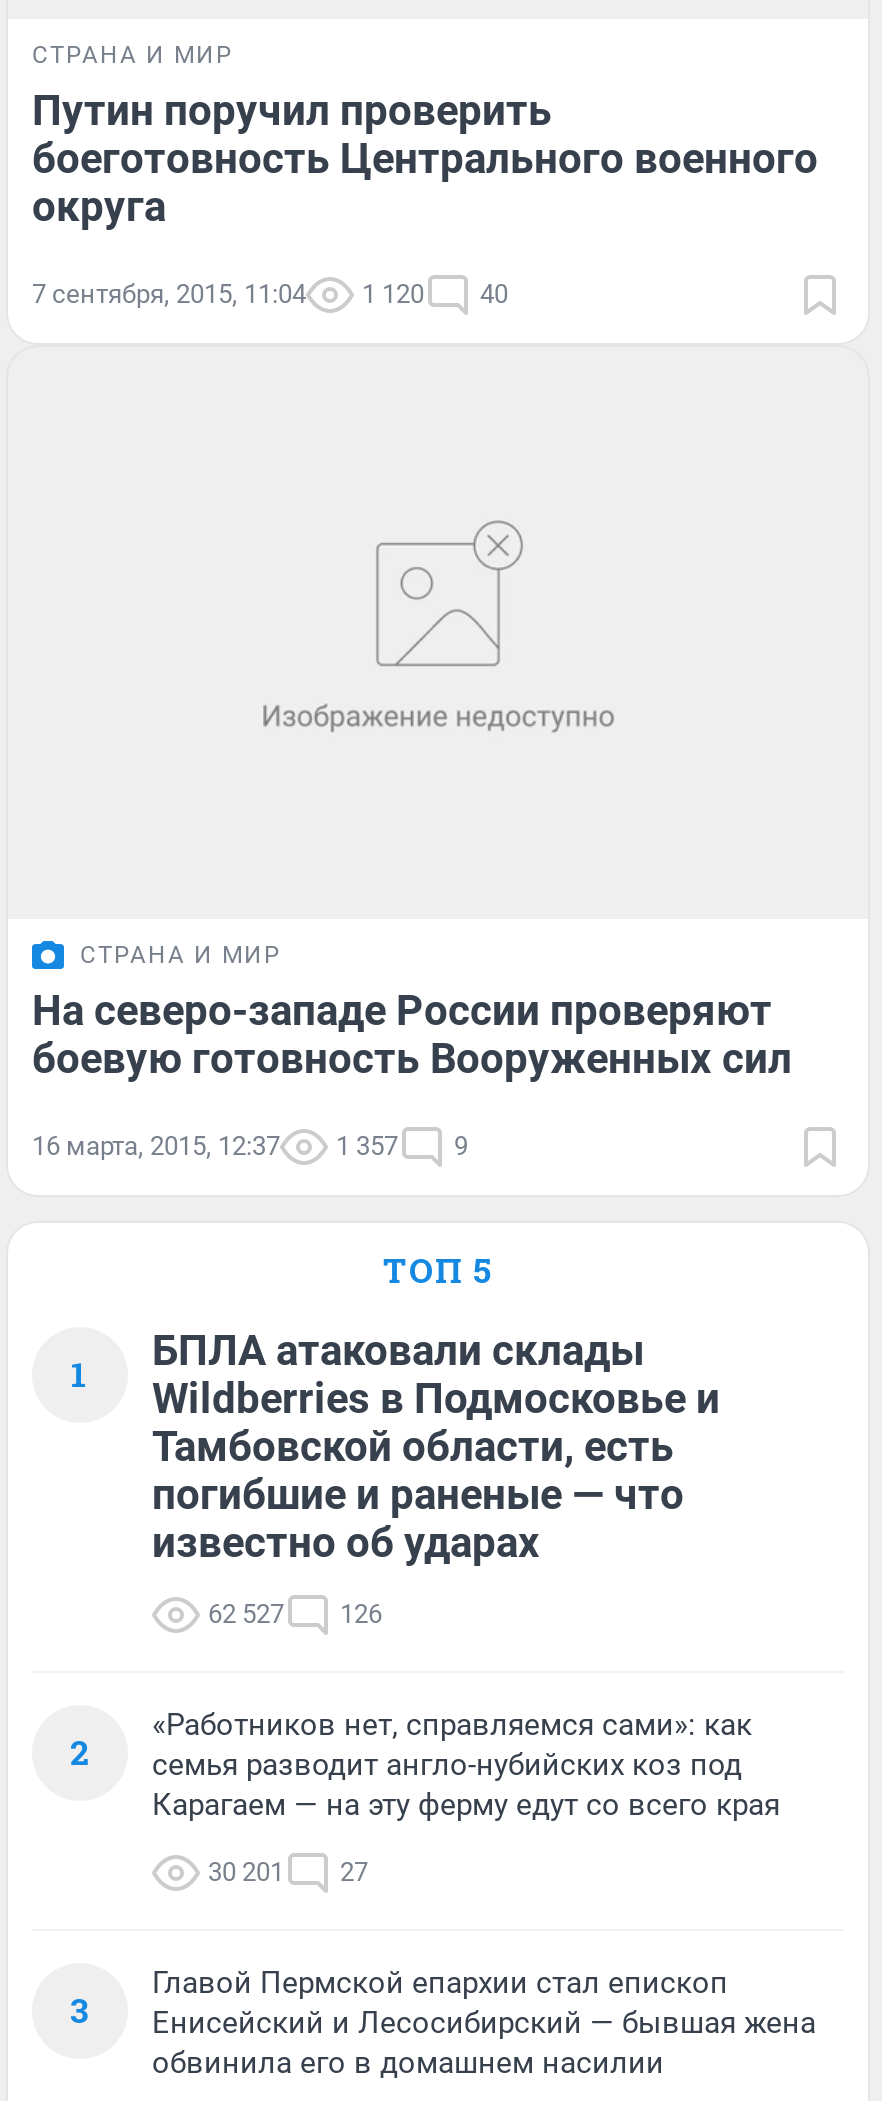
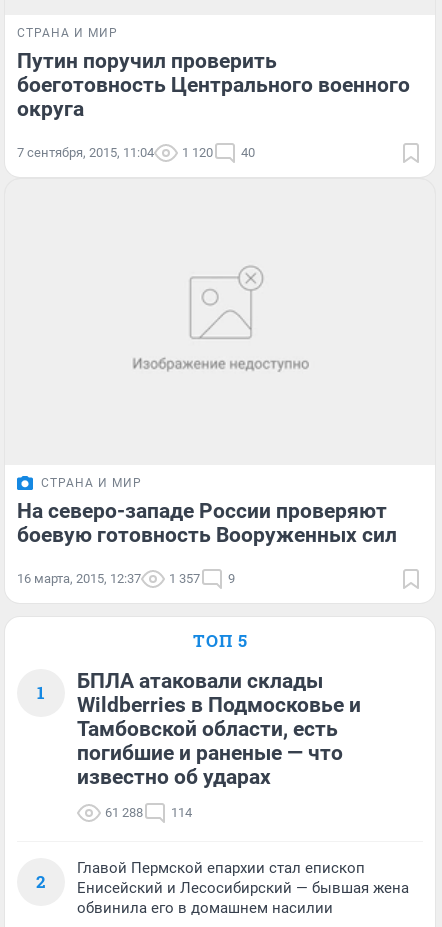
- 62 527
+ 61 288

- 126
+ 114

- «Работников нет, справляемся сами»: как
- семья разводит англо-нубийских коз под
- Карагаем — на эту ферму едут со всего края
- 30 201
- 27
- 3
